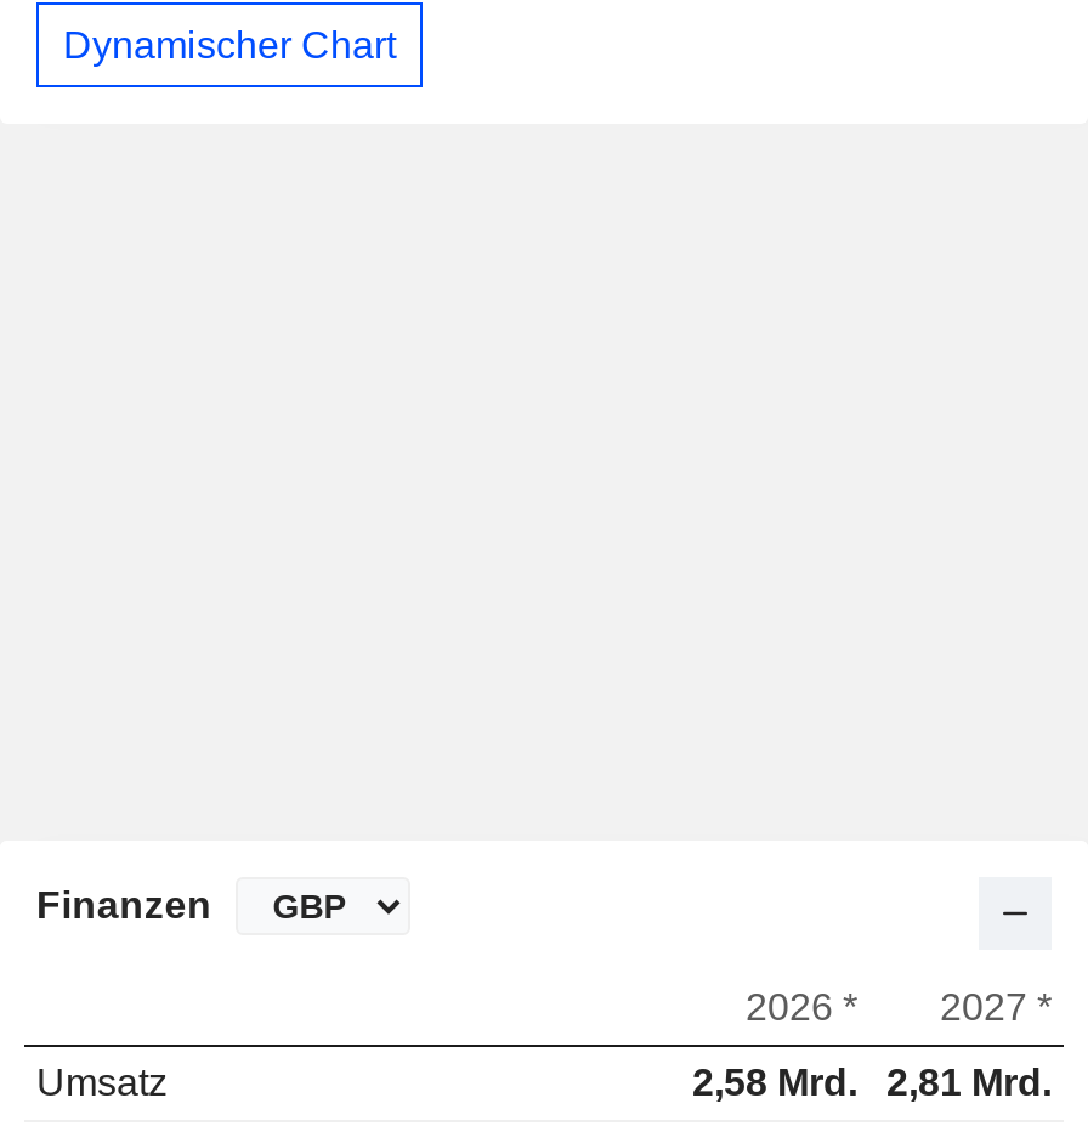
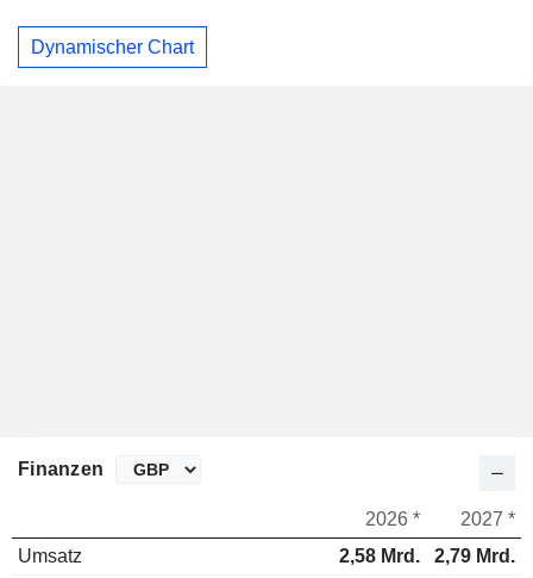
- 2,58 Mrd. 2,81 Mrd.
+ 2,58 Mrd. 2,79 Mrd.
